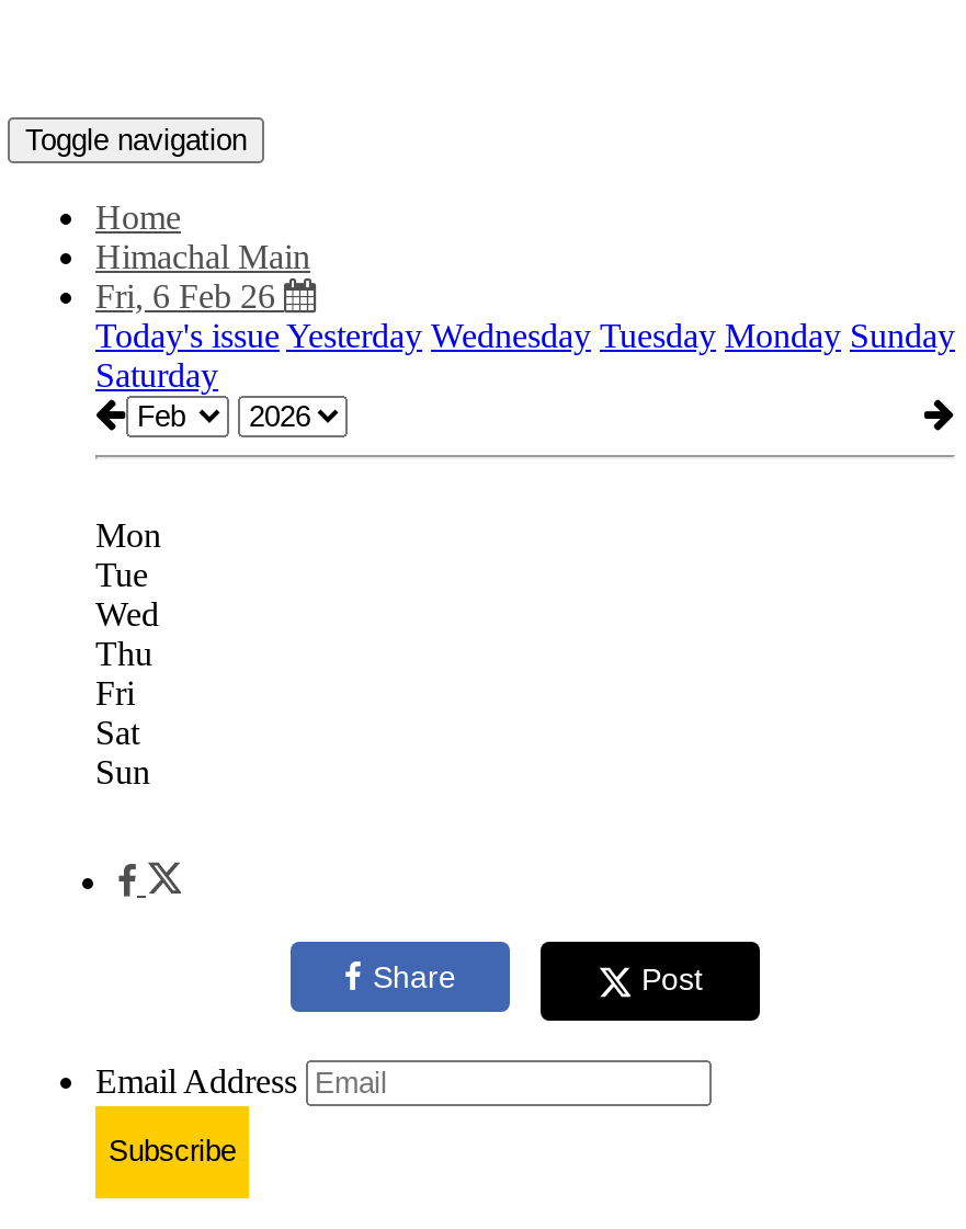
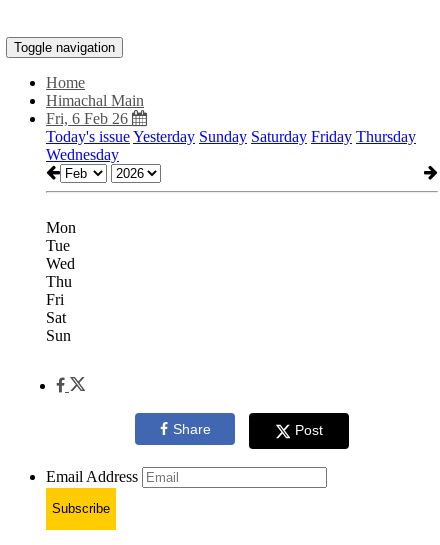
- Today's issue Yesterday Wednesday Tuesday Monday Sunday
- Saturday
+ Today's issue Yesterday Sunday Saturday Friday Thursday
+ Wednesday
